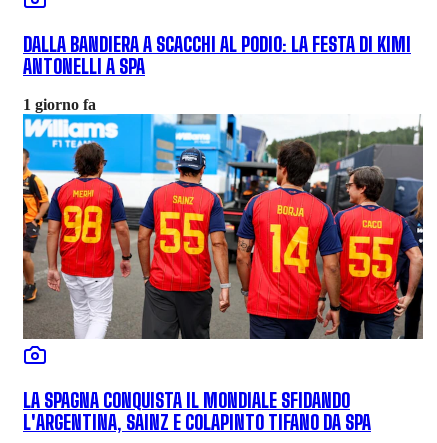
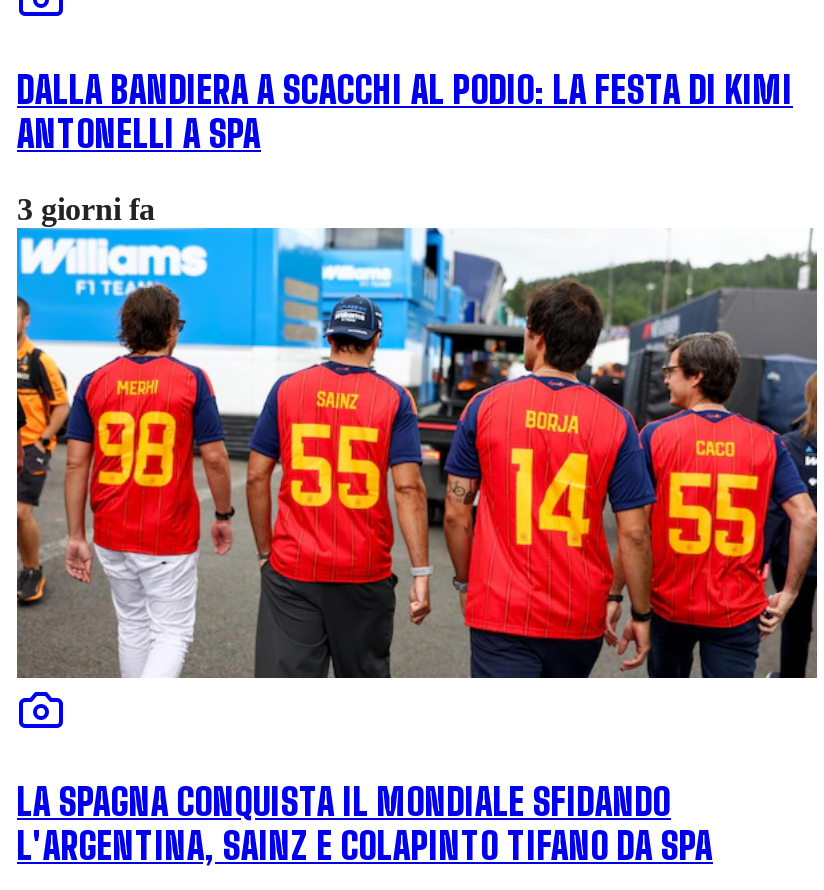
- 1 giorno fa
+ 3 giorni fa
